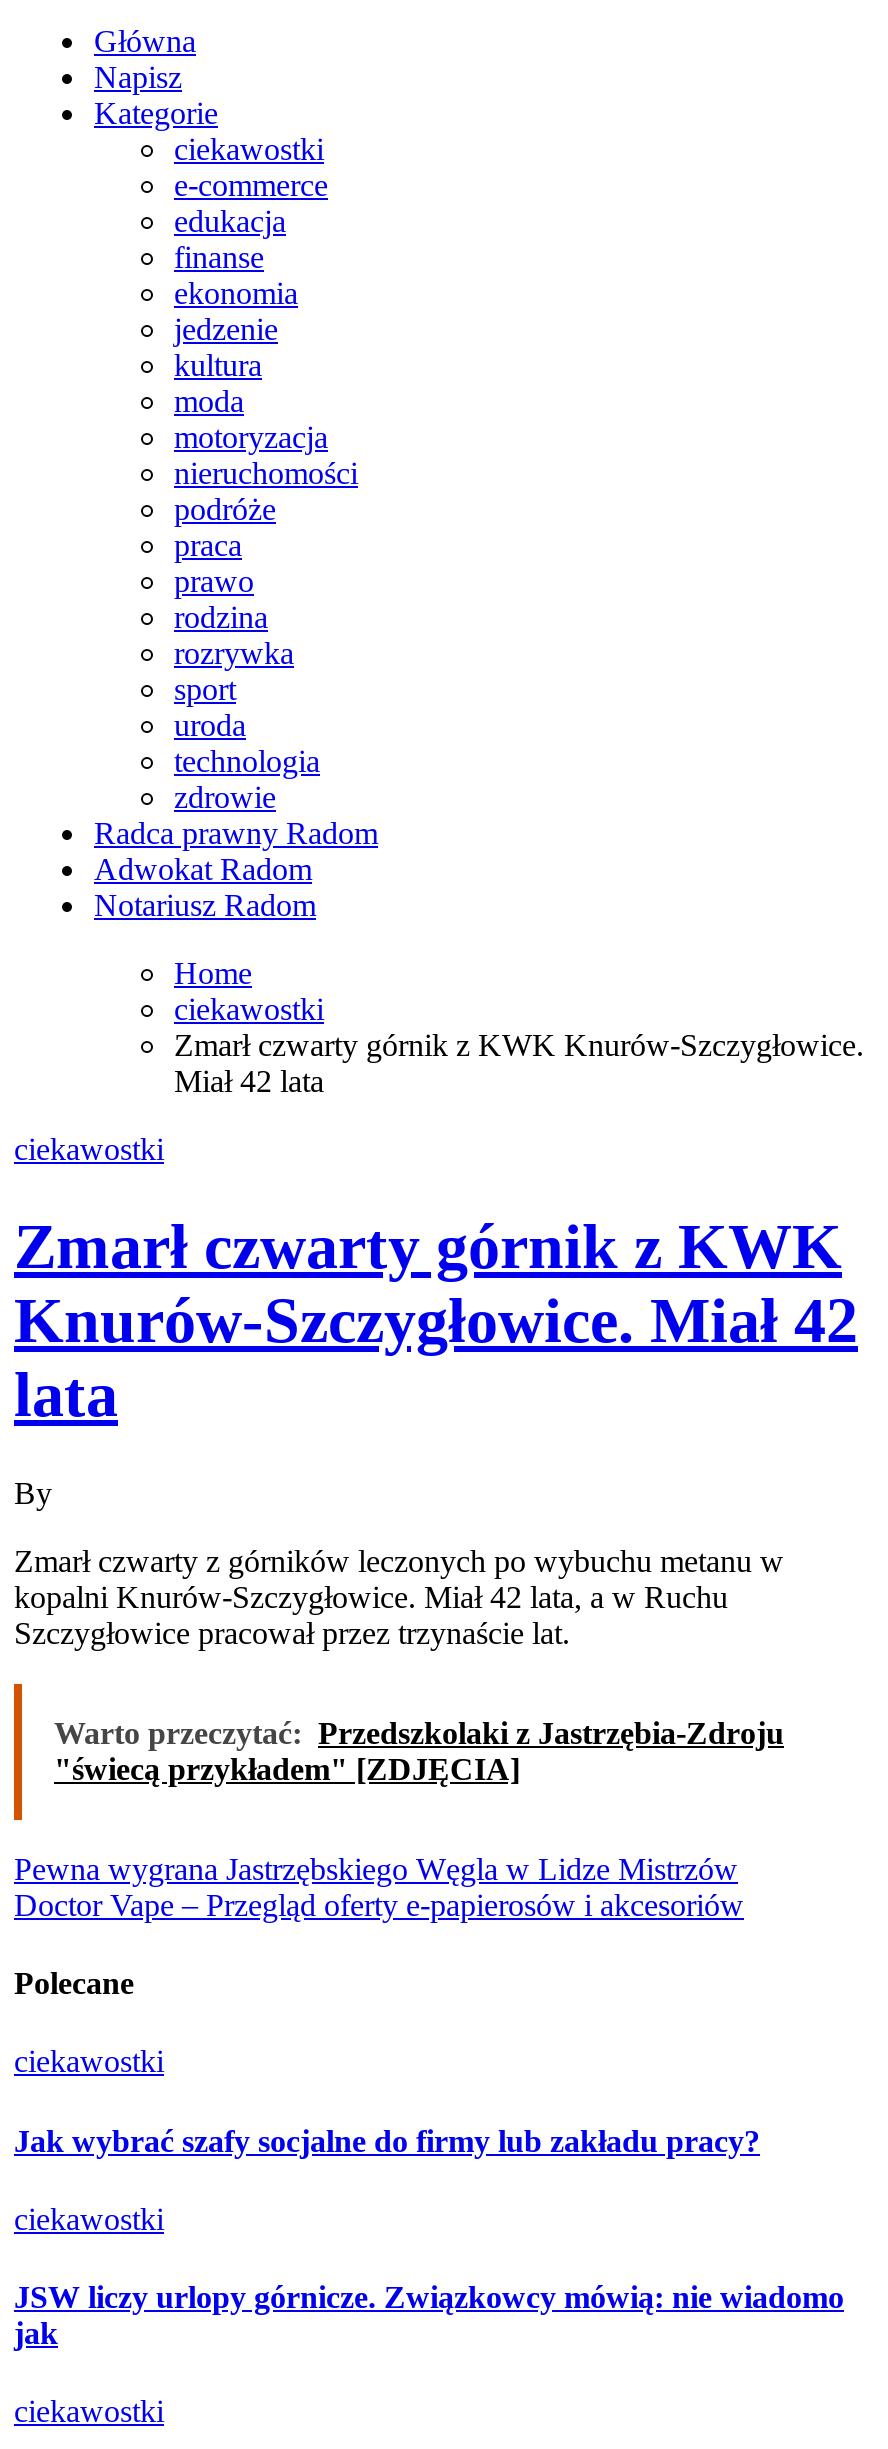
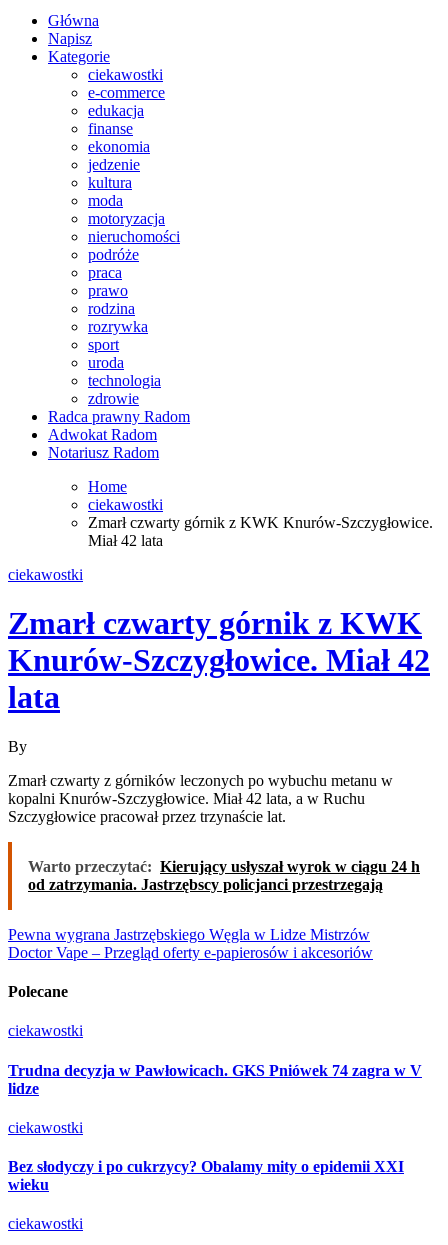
- Warto przeczytać: Przedszkolaki z Jastrzębia-Zdroju
- "świecą przykładem" [ZDJĘCIA]
+ Warto przeczytać: Kierujący usłyszał wyrok w ciągu 24 h
+ od zatrzymania. Jastrzębscy policjanci przestrzegają

- Jak wybrać szafy socjalne do firmy lub zakładu pracy?
+ Trudna decyzja w Pawłowicach. GKS Pniówek 74 zagra w V
+ lidze

- JSW liczy urlopy górnicze. Związkowcy mówią: nie wiadomo
- jak
+ Bez słodyczy i po cukrzycy? Obalamy mity o epidemii XXI
+ wieku
